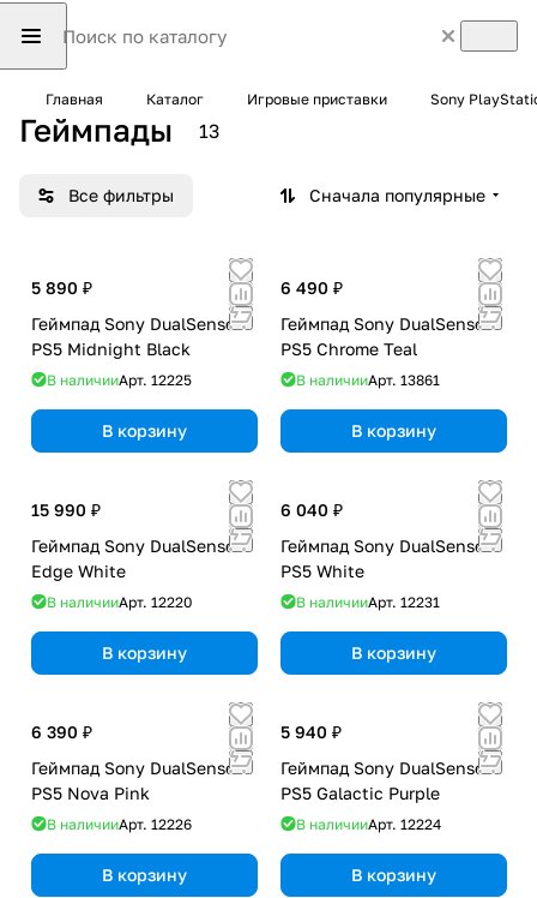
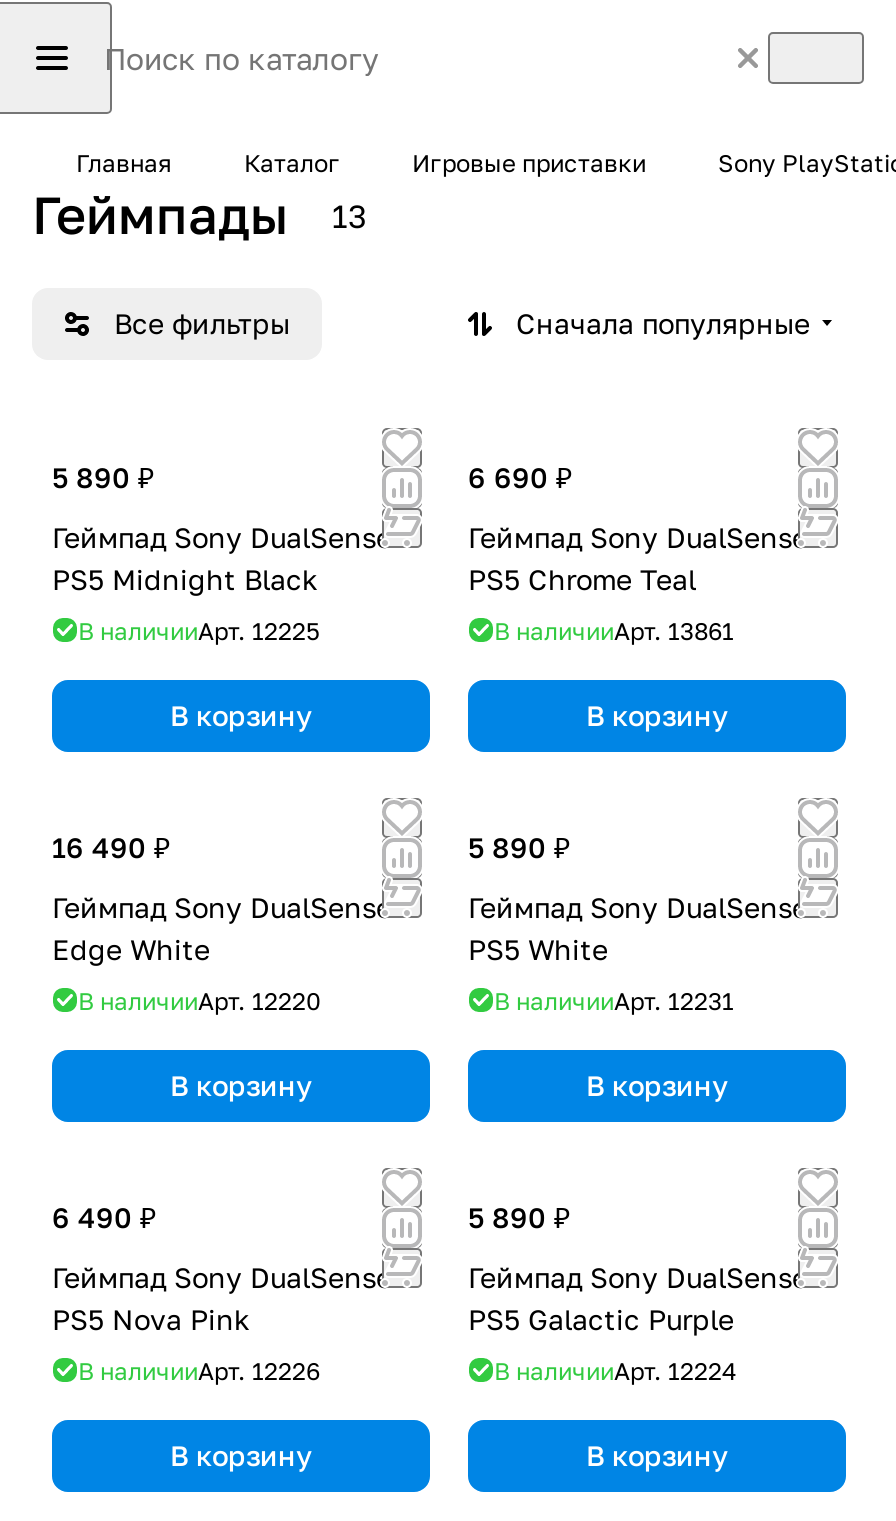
- 6 490 ₽
+ 6 690 ₽

- 15 990 ₽
+ 16 490 ₽

- 6 040 ₽
+ 5 890 ₽

- 6 390 ₽
+ 6 490 ₽

- 5 940 ₽
+ 5 890 ₽
